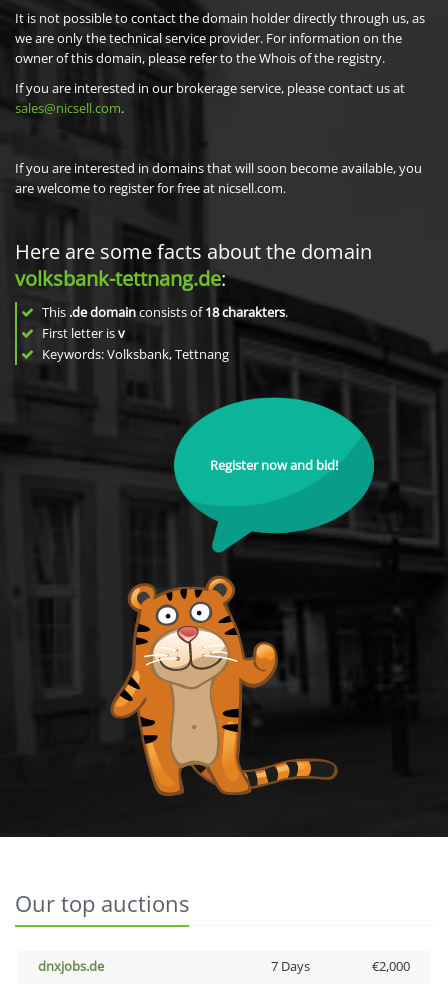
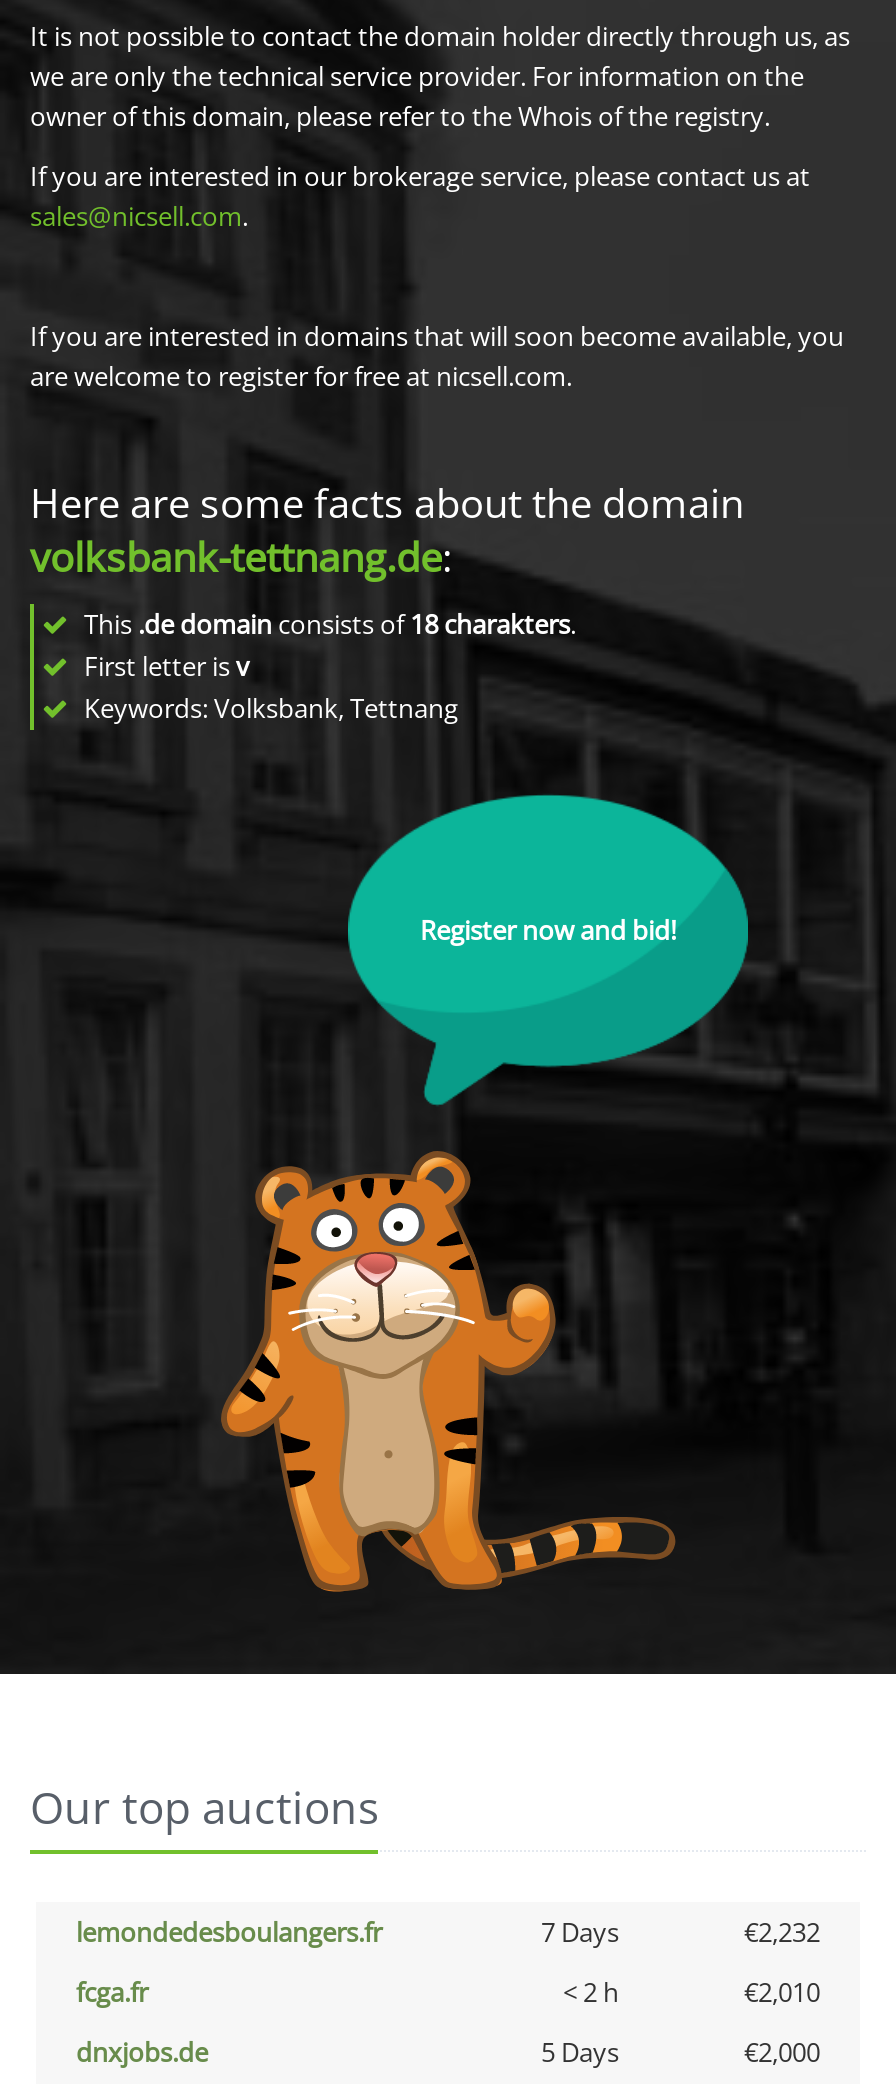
+ lemondedesboulangers.fr
+ 7 Days
+ €2,232
+ fcga.fr
+ < 2 h
+ €2,010

- 7 Days
+ 5 Days
